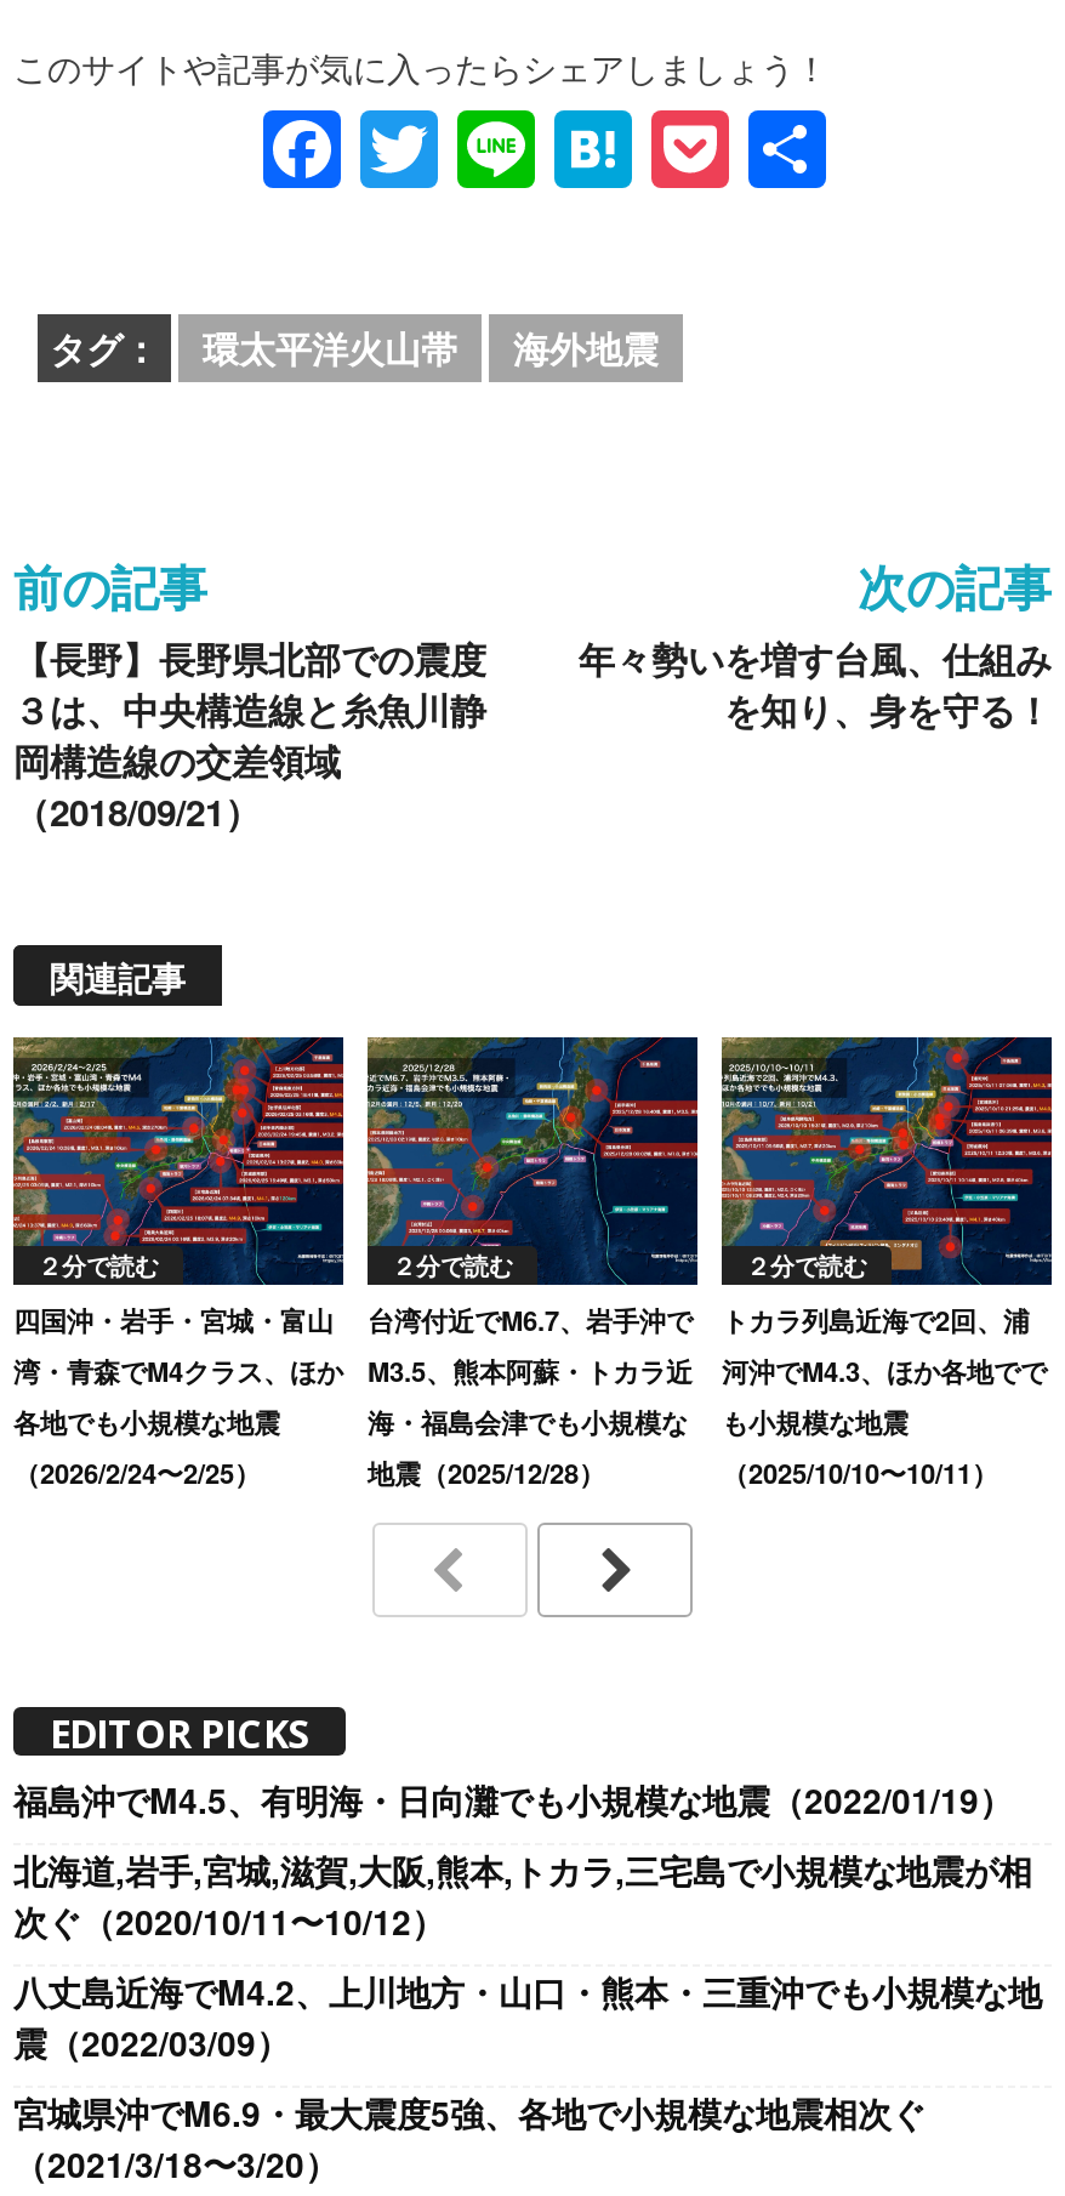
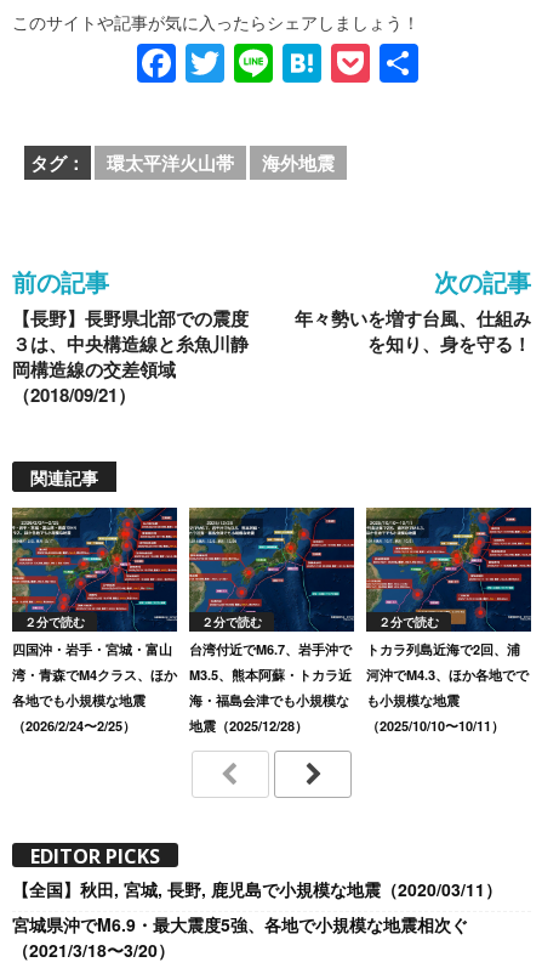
- 福島沖でM4.5、有明海・日向灘でも小規模な地震（2022/01/19）
- 北海道,岩手,宮城,滋賀,大阪,熊本,トカラ,三宅島で小規模な地震が相
- 次ぐ（2020/10/11〜10/12）
- 八丈島近海でM4.2、上川地方・山口・熊本・三重沖でも小規模な地
- 震（2022/03/09）
+ 【全国】秋田, 宮城, 長野, 鹿児島で小規模な地震（2020/03/11）
